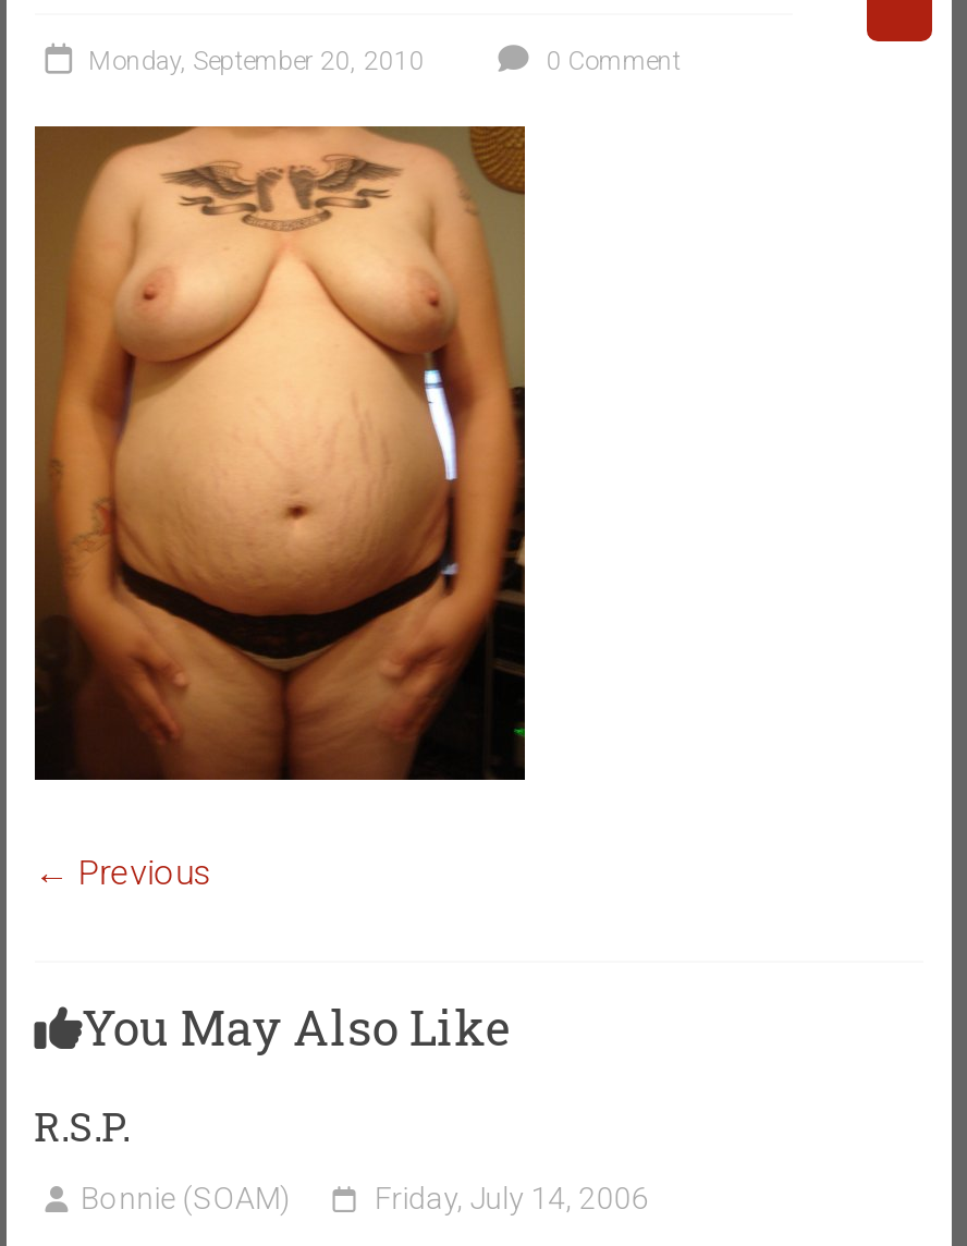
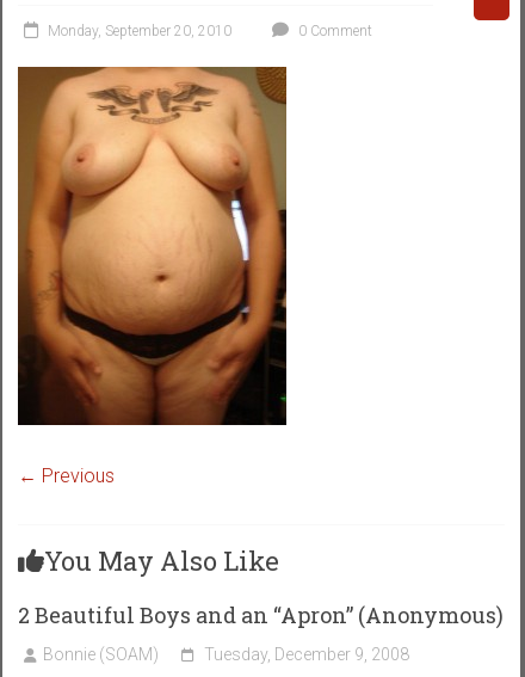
- R.S.P.
+ 2 Beautiful Boys and an “Apron” (Anonymous)

- Friday, July 14, 2006
+ Tuesday, December 9, 2008
